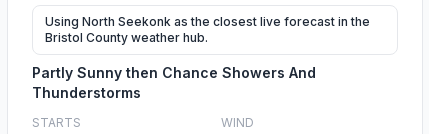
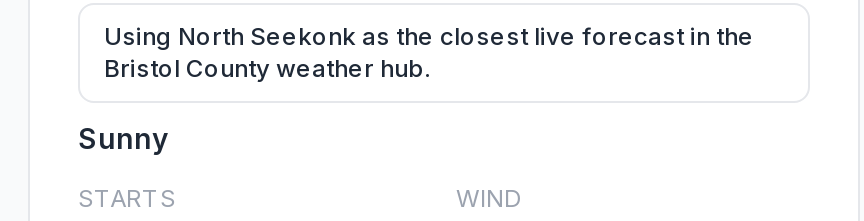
- Partly Sunny then Chance Showers And
- Thunderstorms
+ Sunny
